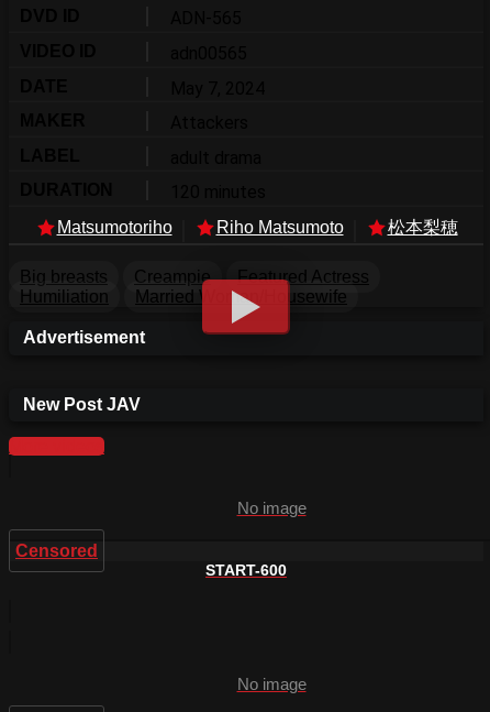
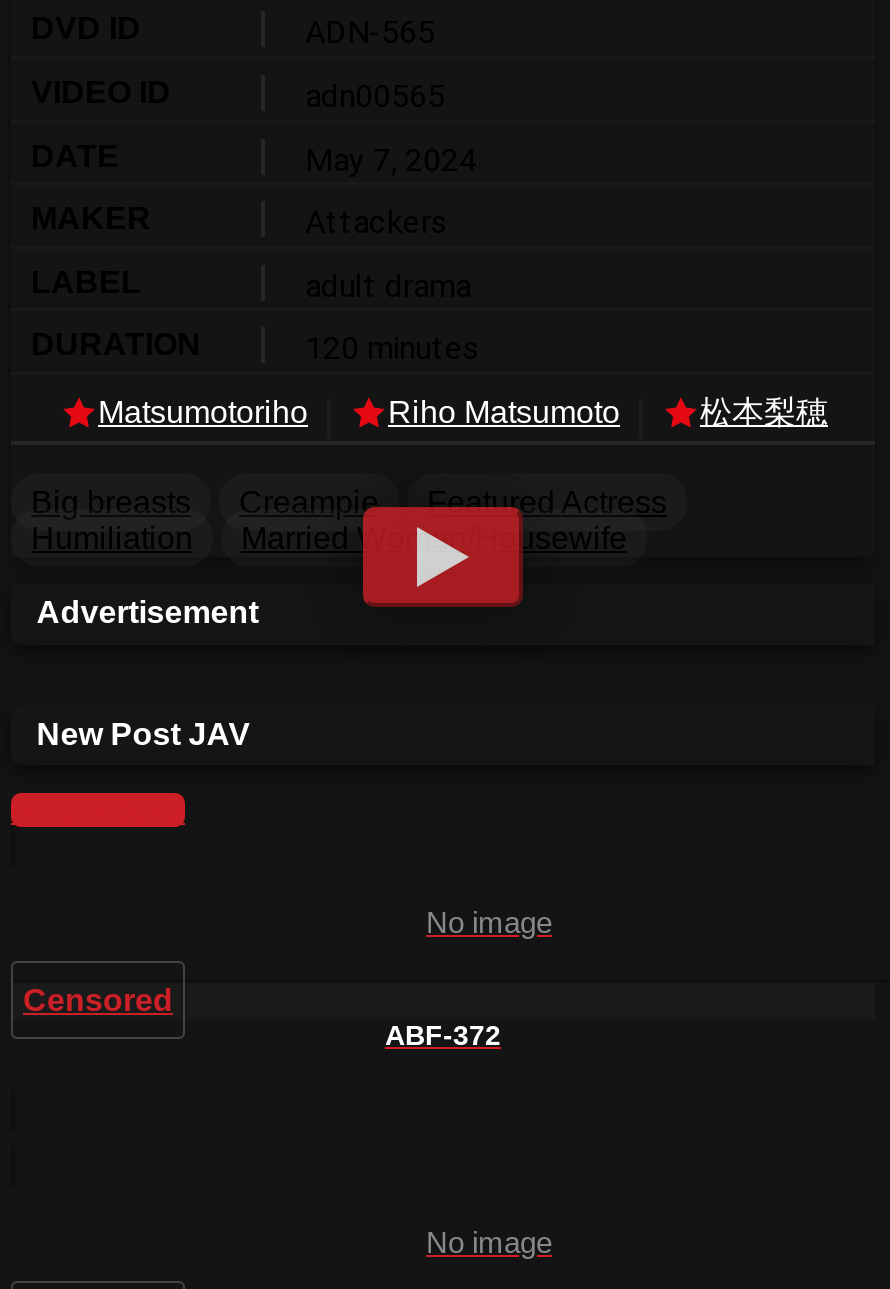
- START-600
+ ABF-372
